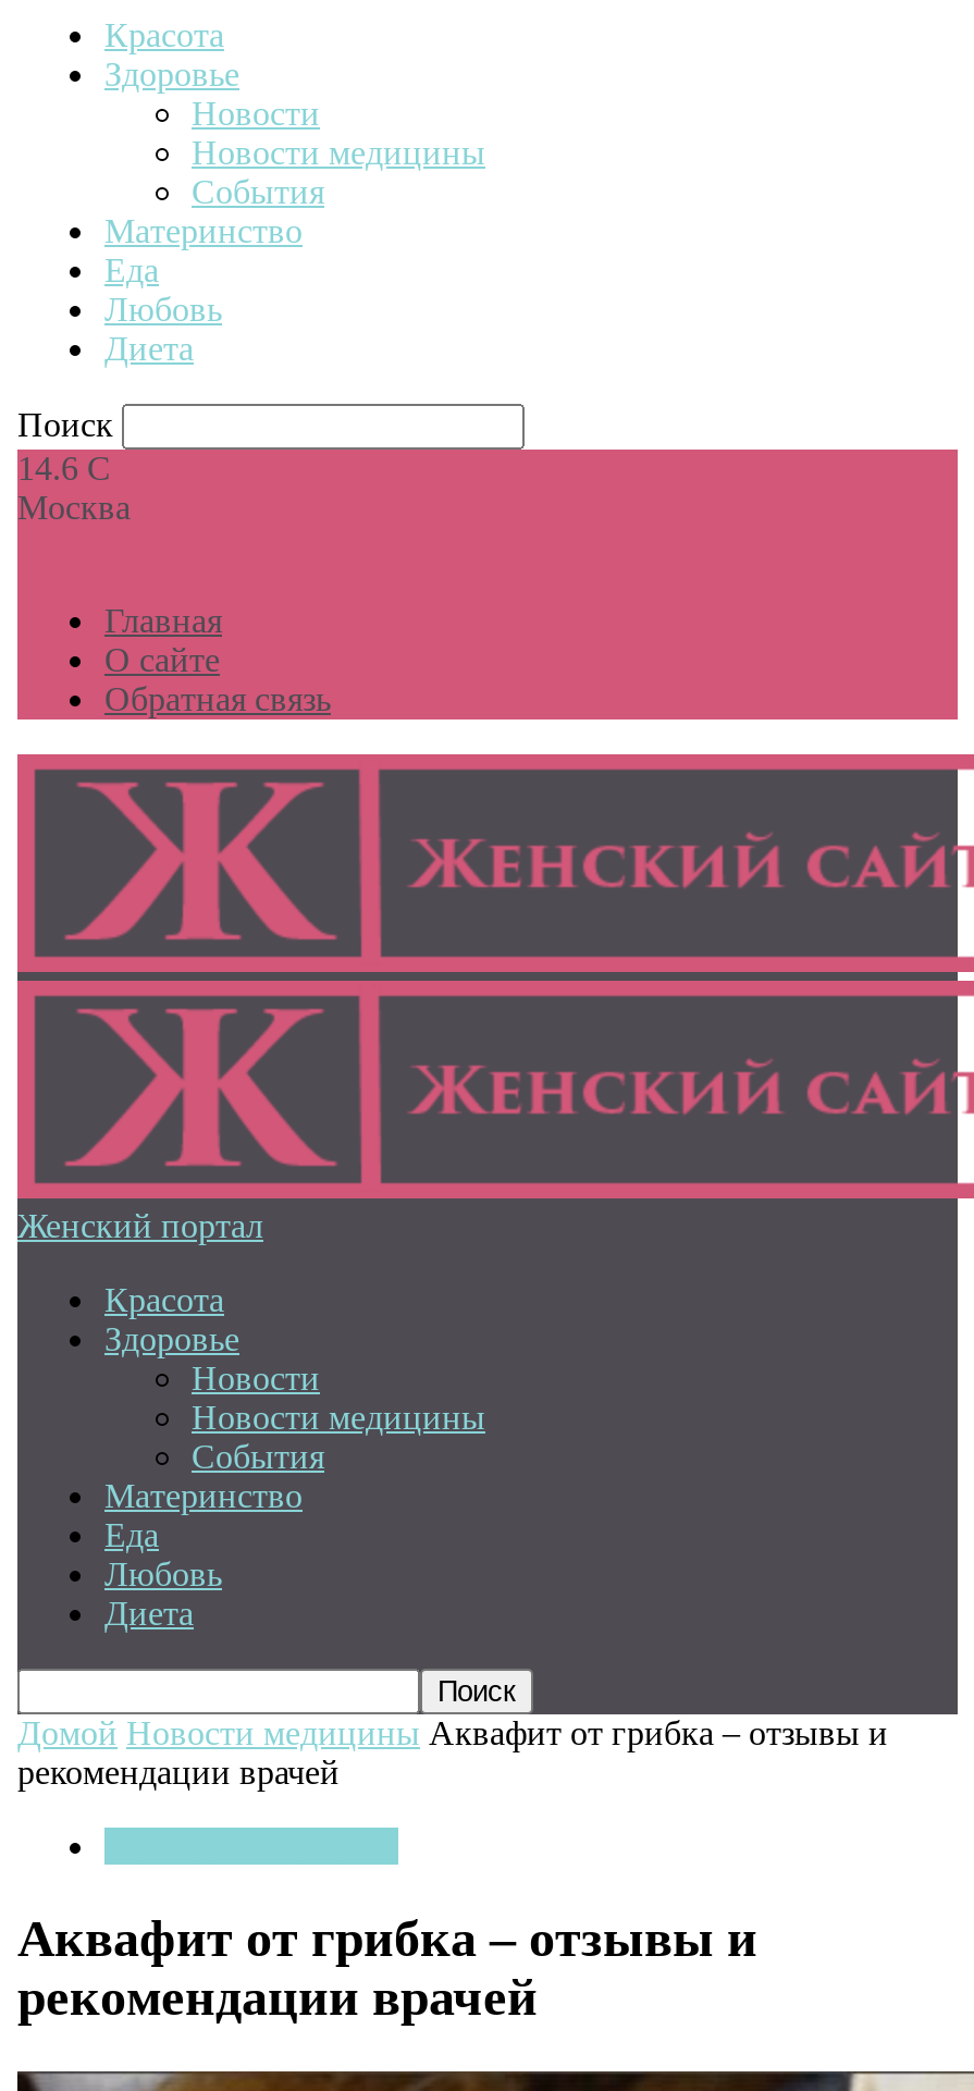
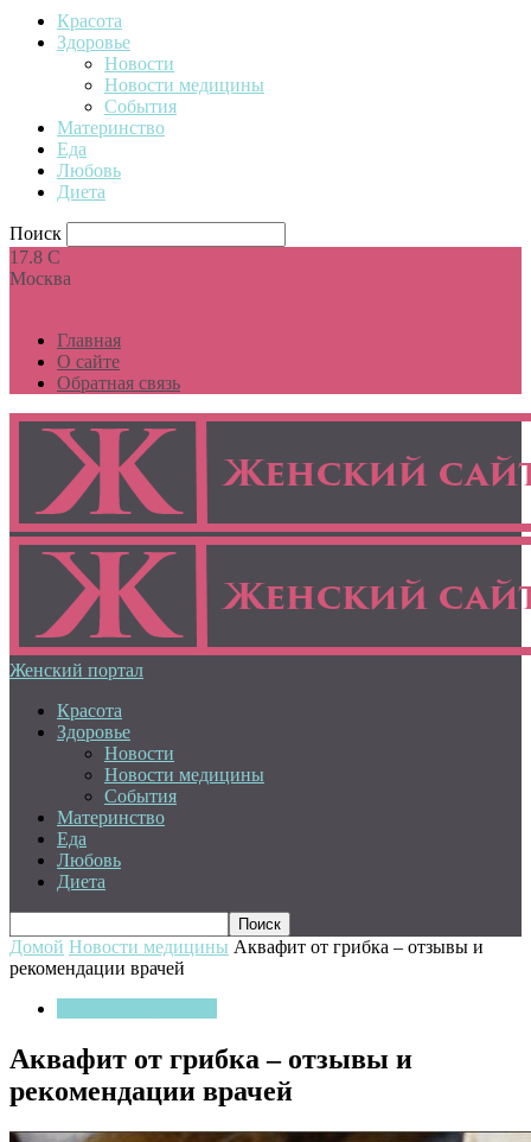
- 14.6 C
+ 17.8 C
